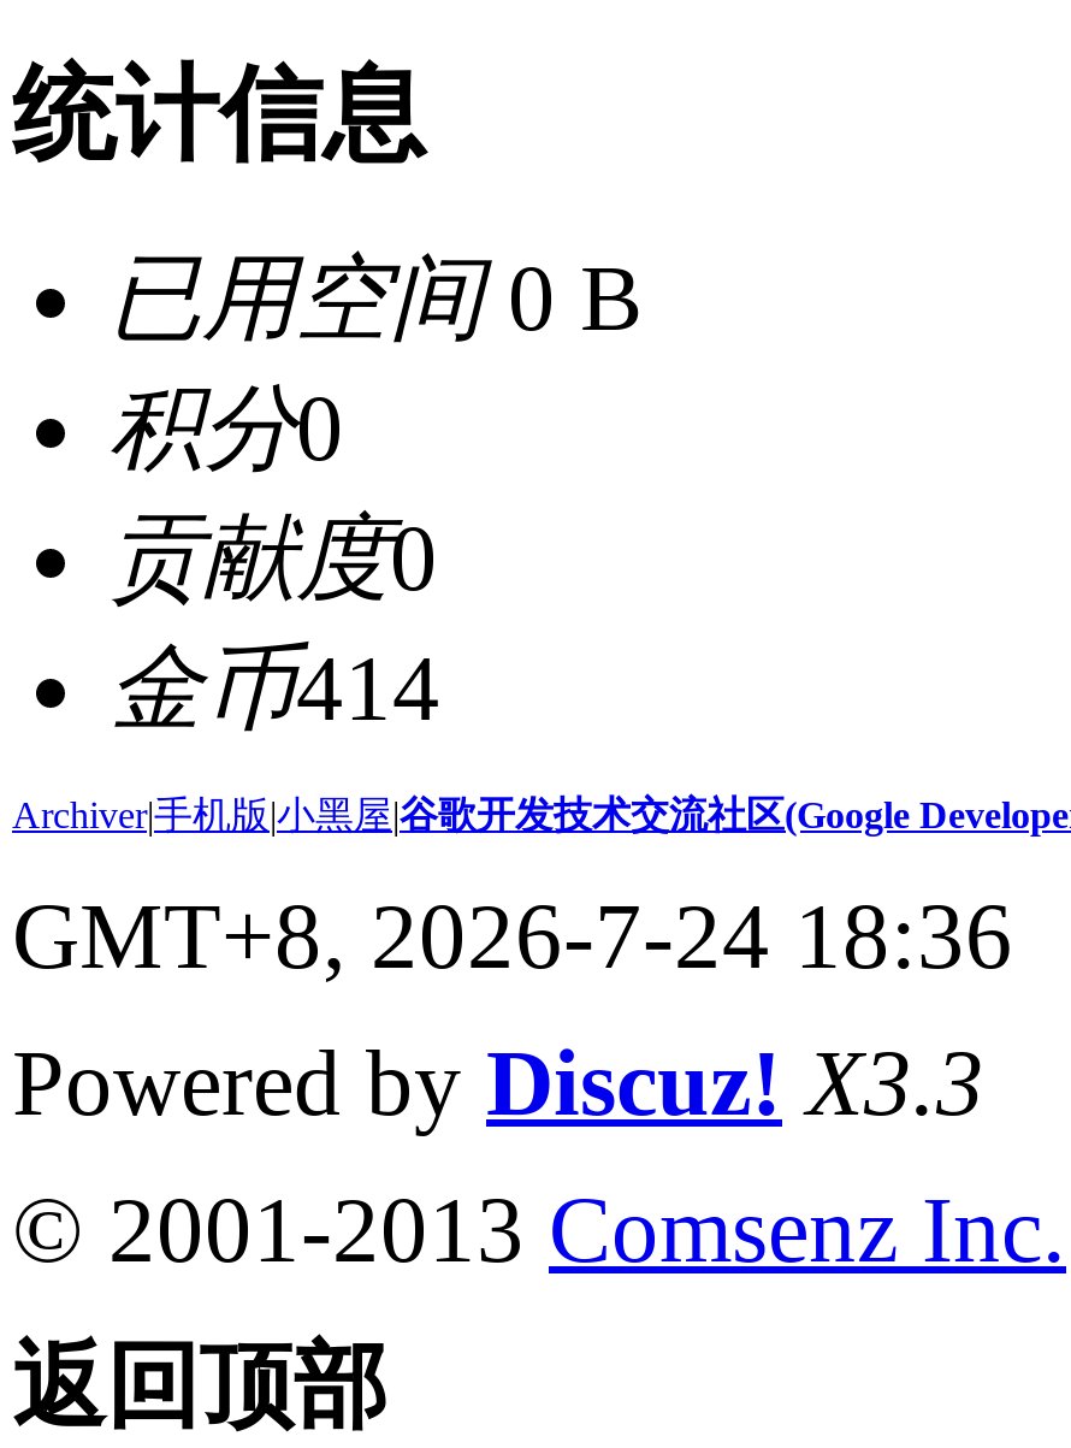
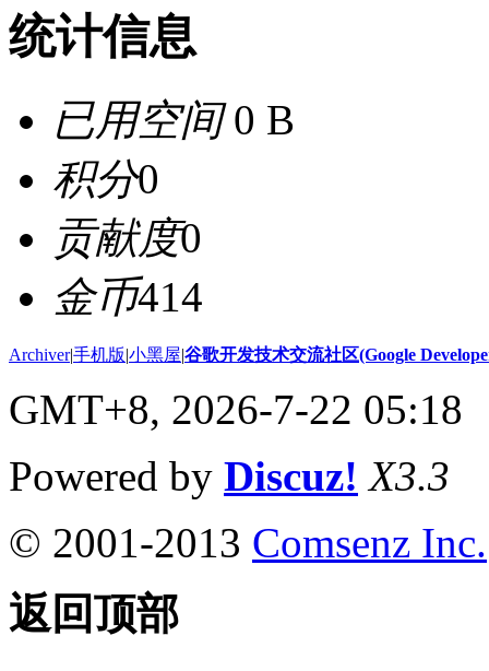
- GMT+8, 2026-7-24 18:36
+ GMT+8, 2026-7-22 05:18
